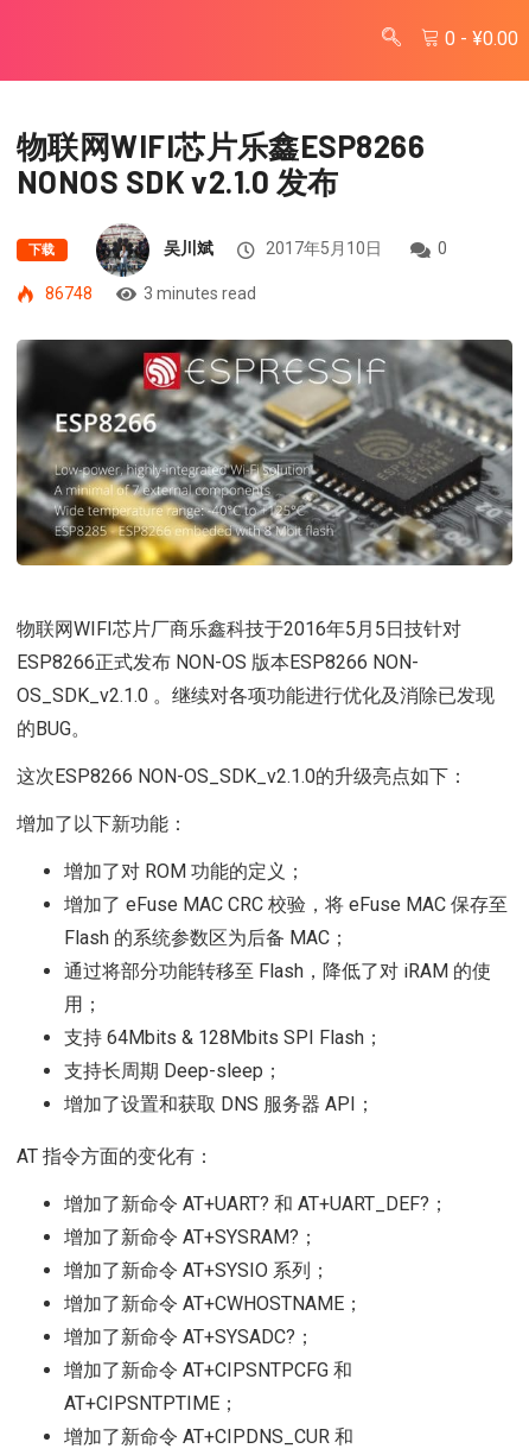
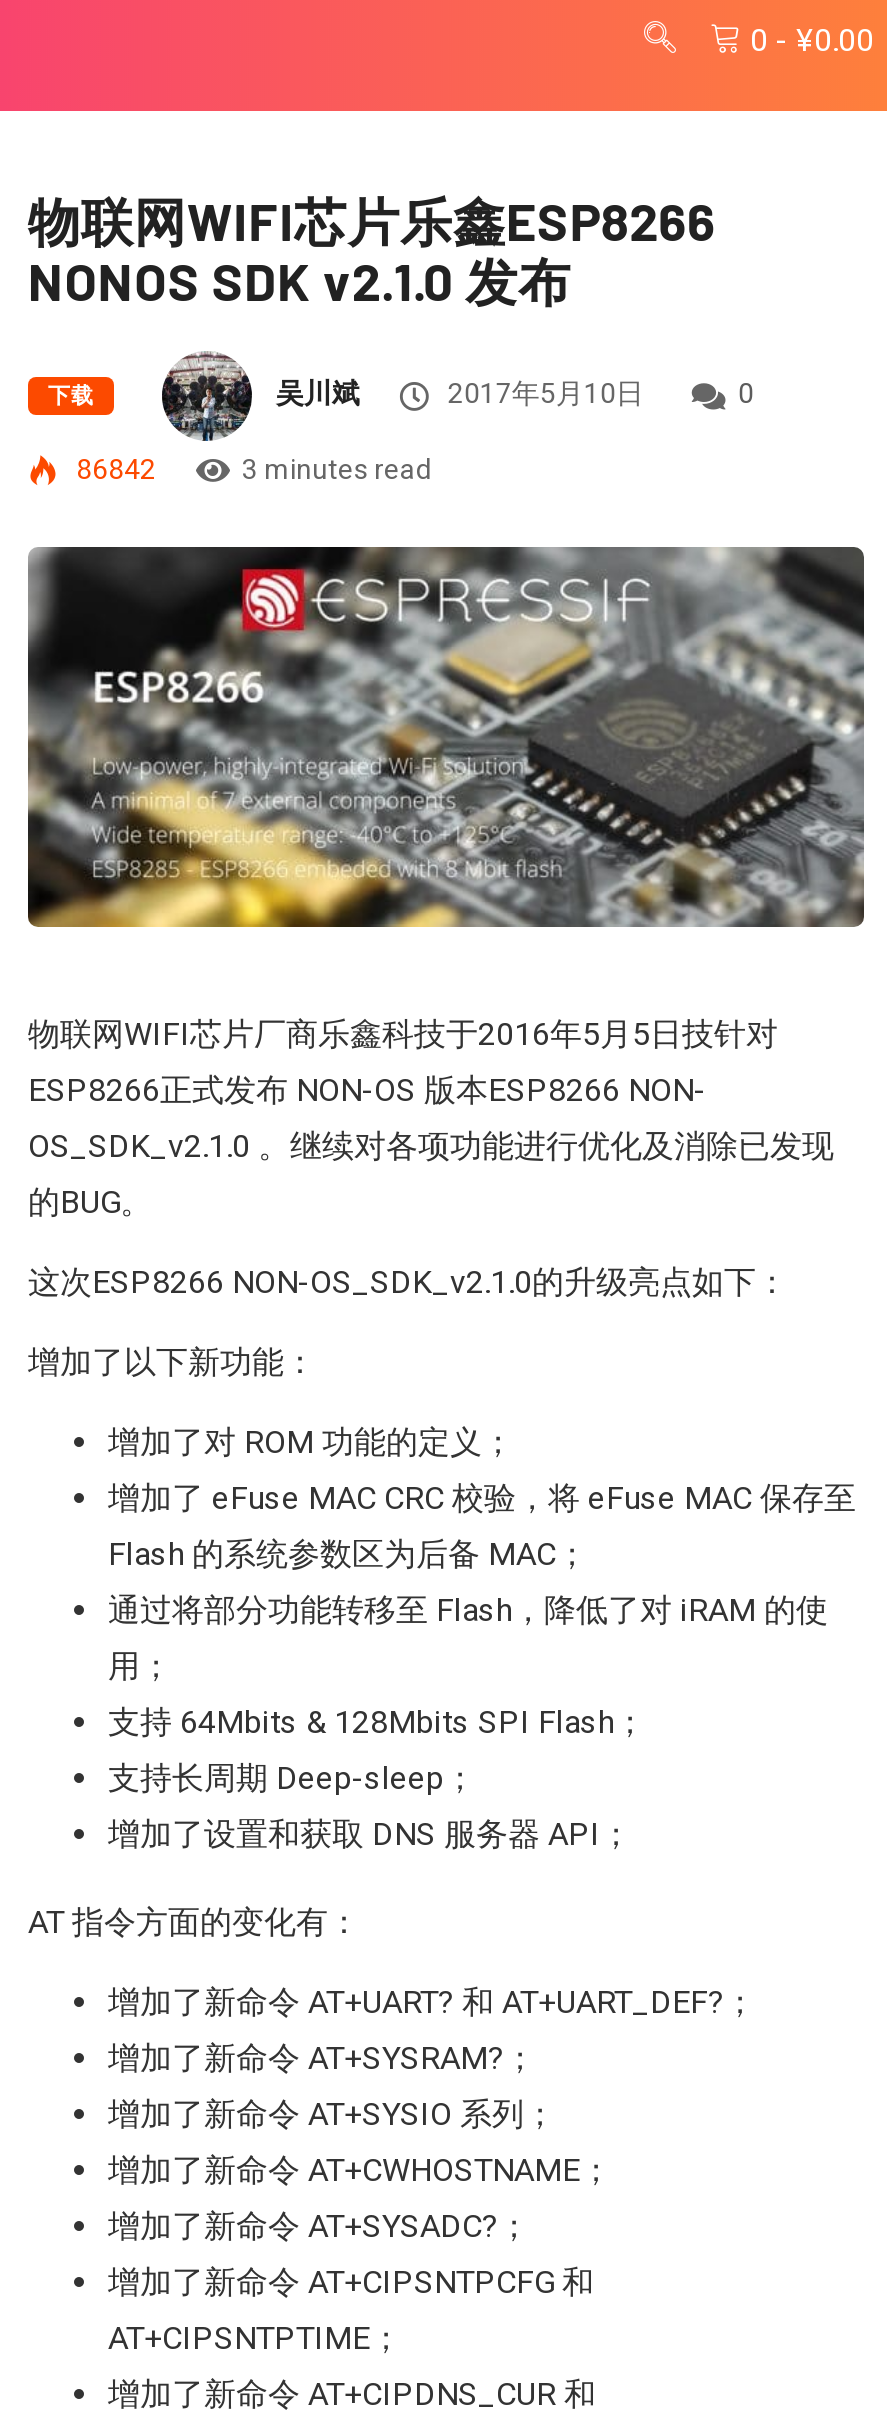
- 86748
+ 86842
